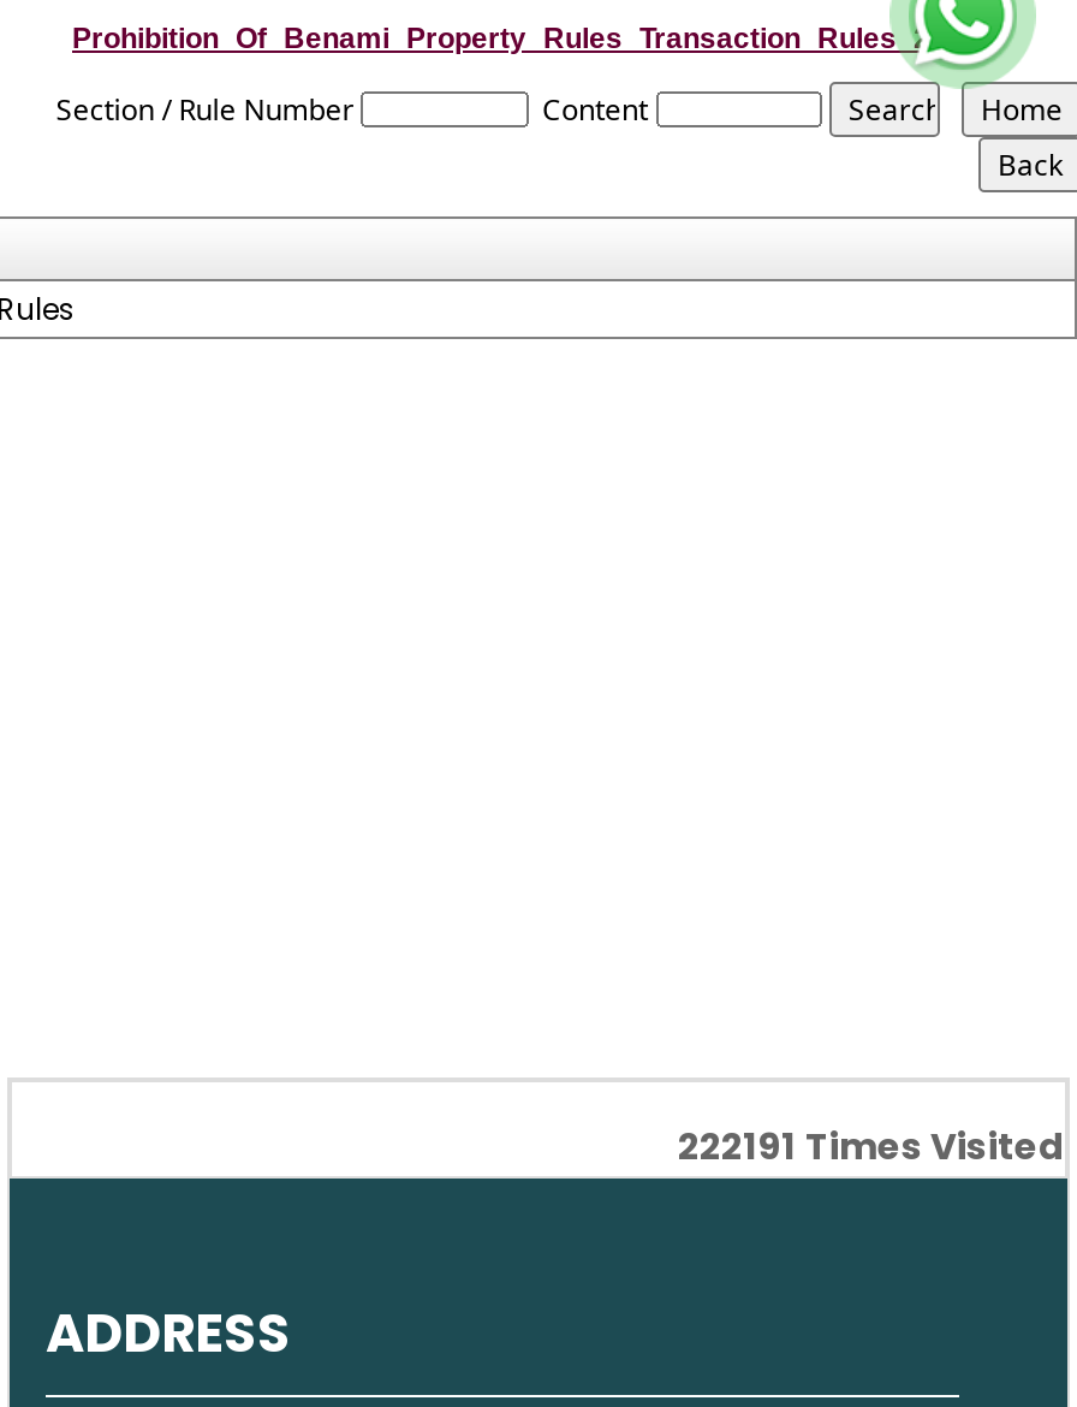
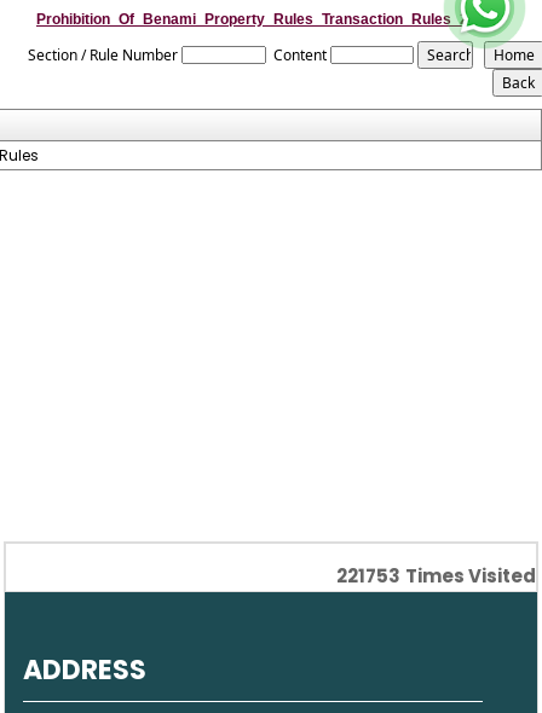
- 222191 Times Visited
+ 221753 Times Visited
